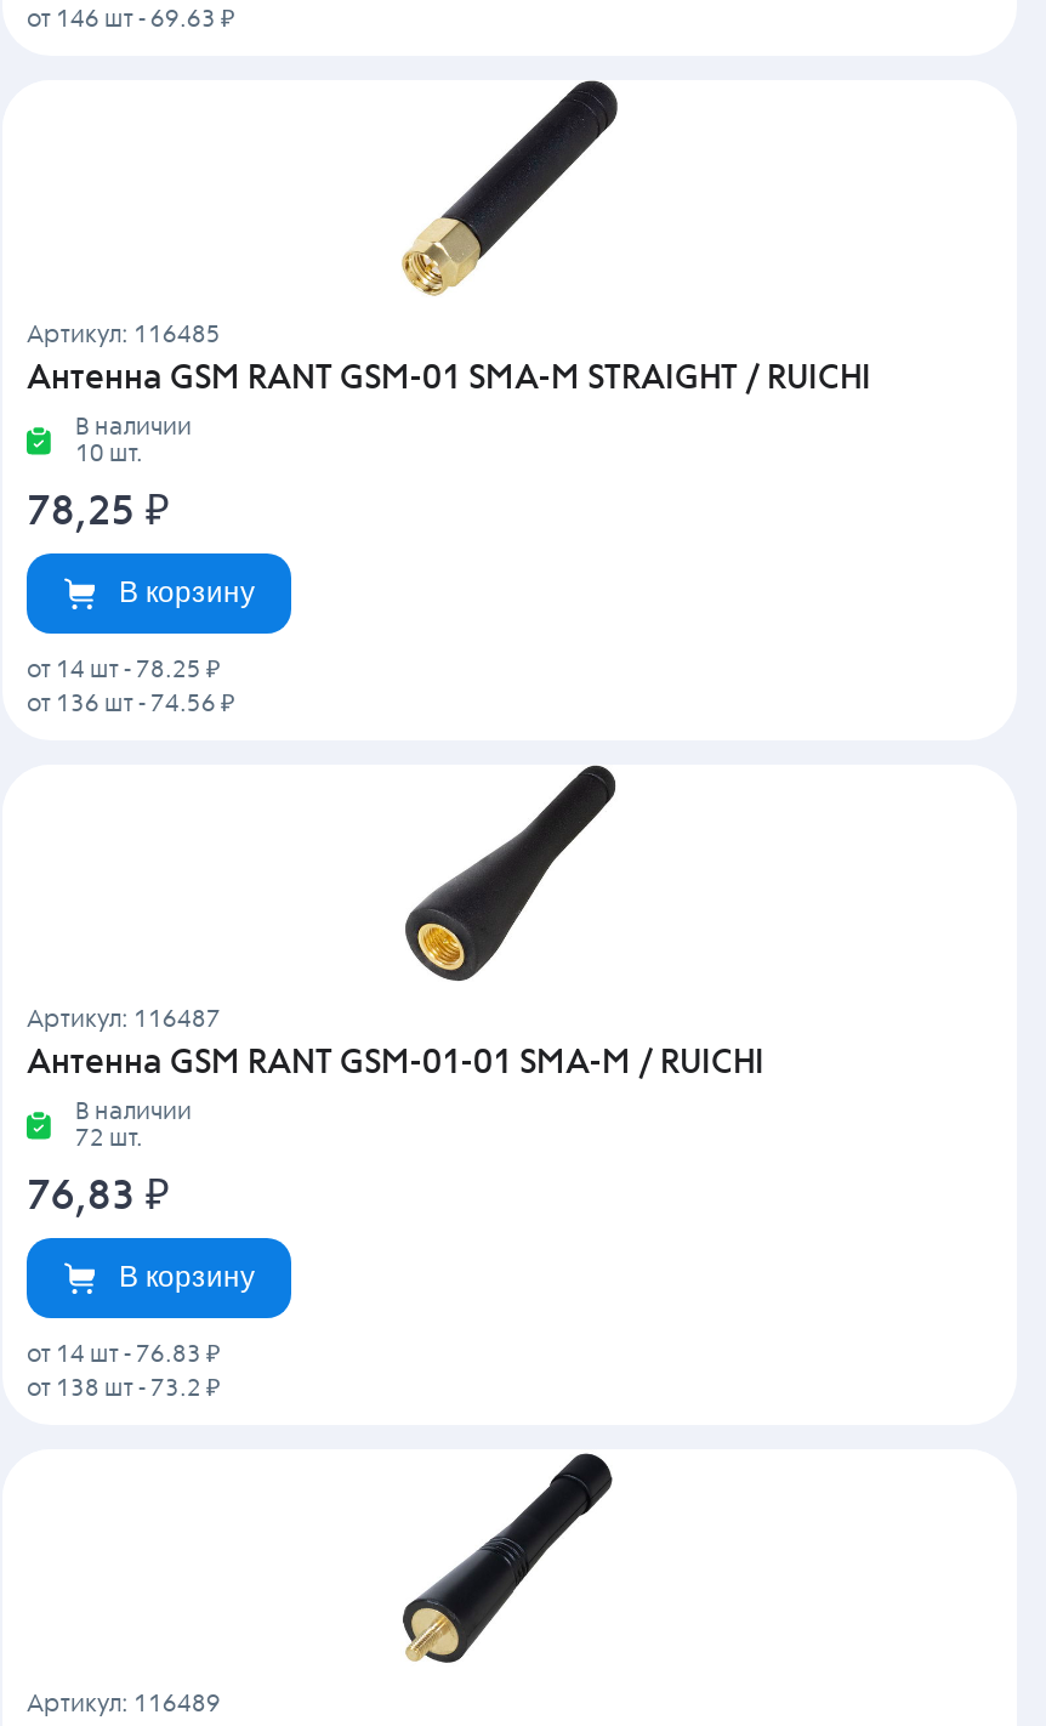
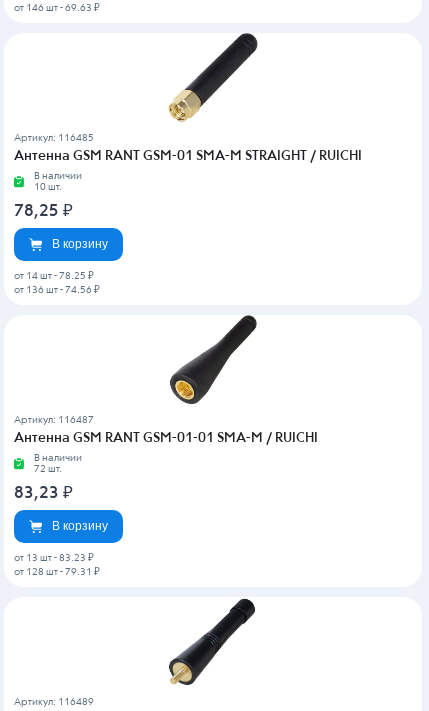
- 76,83 ₽
+ 83,23 ₽

- от 14 шт - 76.83 ₽
+ от 13 шт - 83.23 ₽

- от 138 шт - 73.2 ₽
+ от 128 шт - 79.31 ₽
